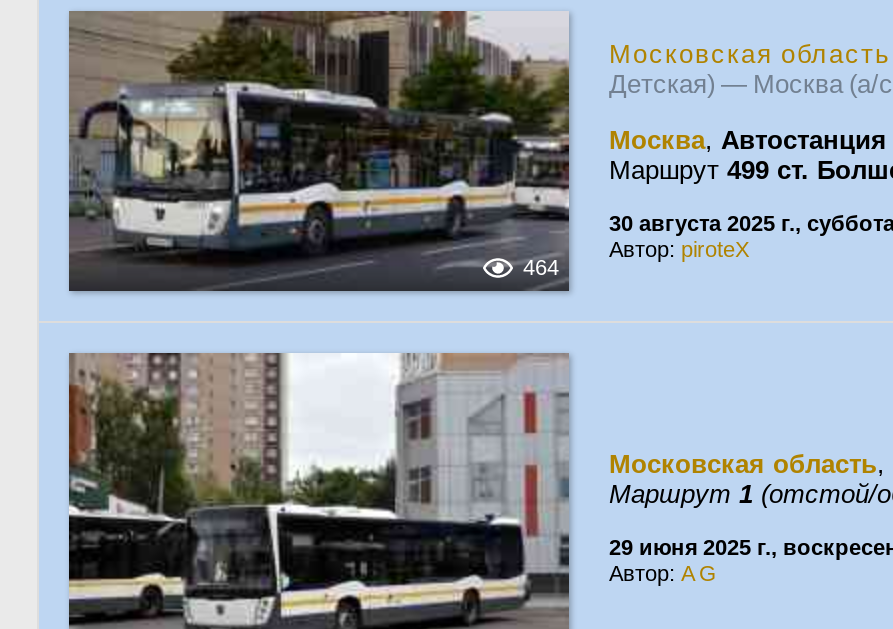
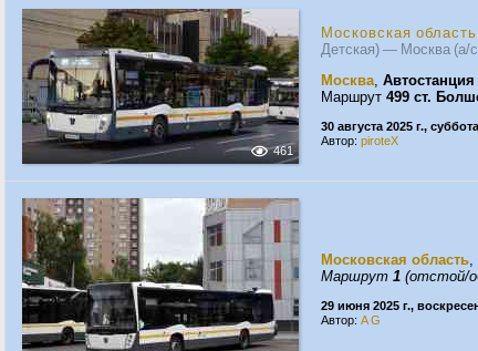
- 464
+ 461
